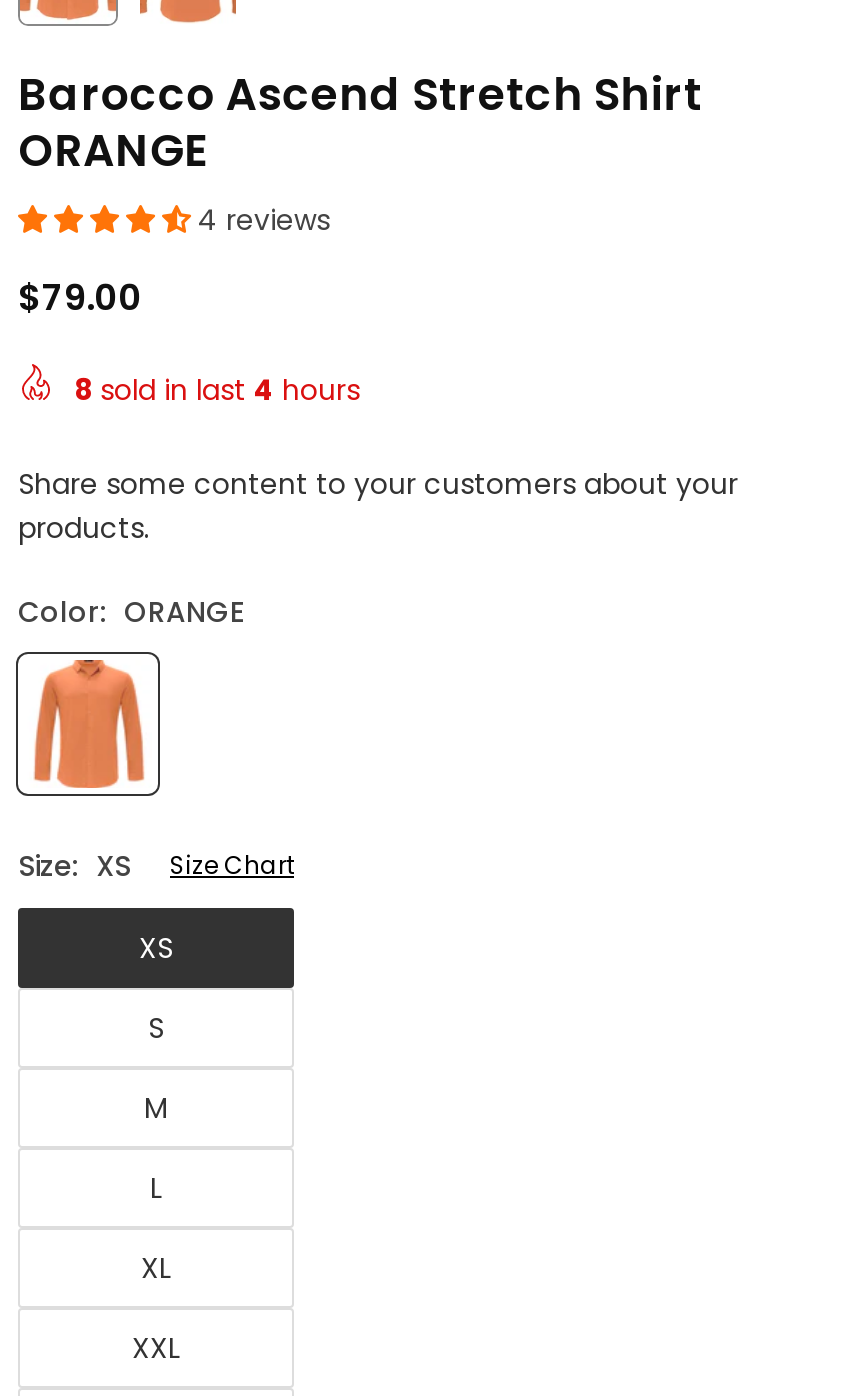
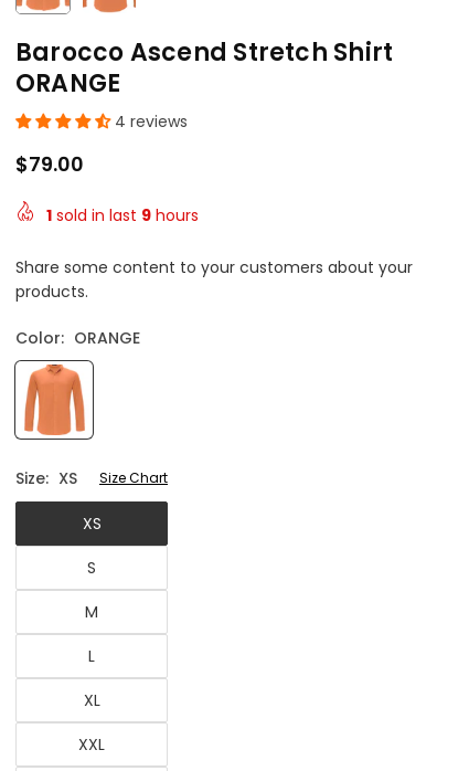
- 8 sold in last 4 hours
+ 1 sold in last 9 hours
